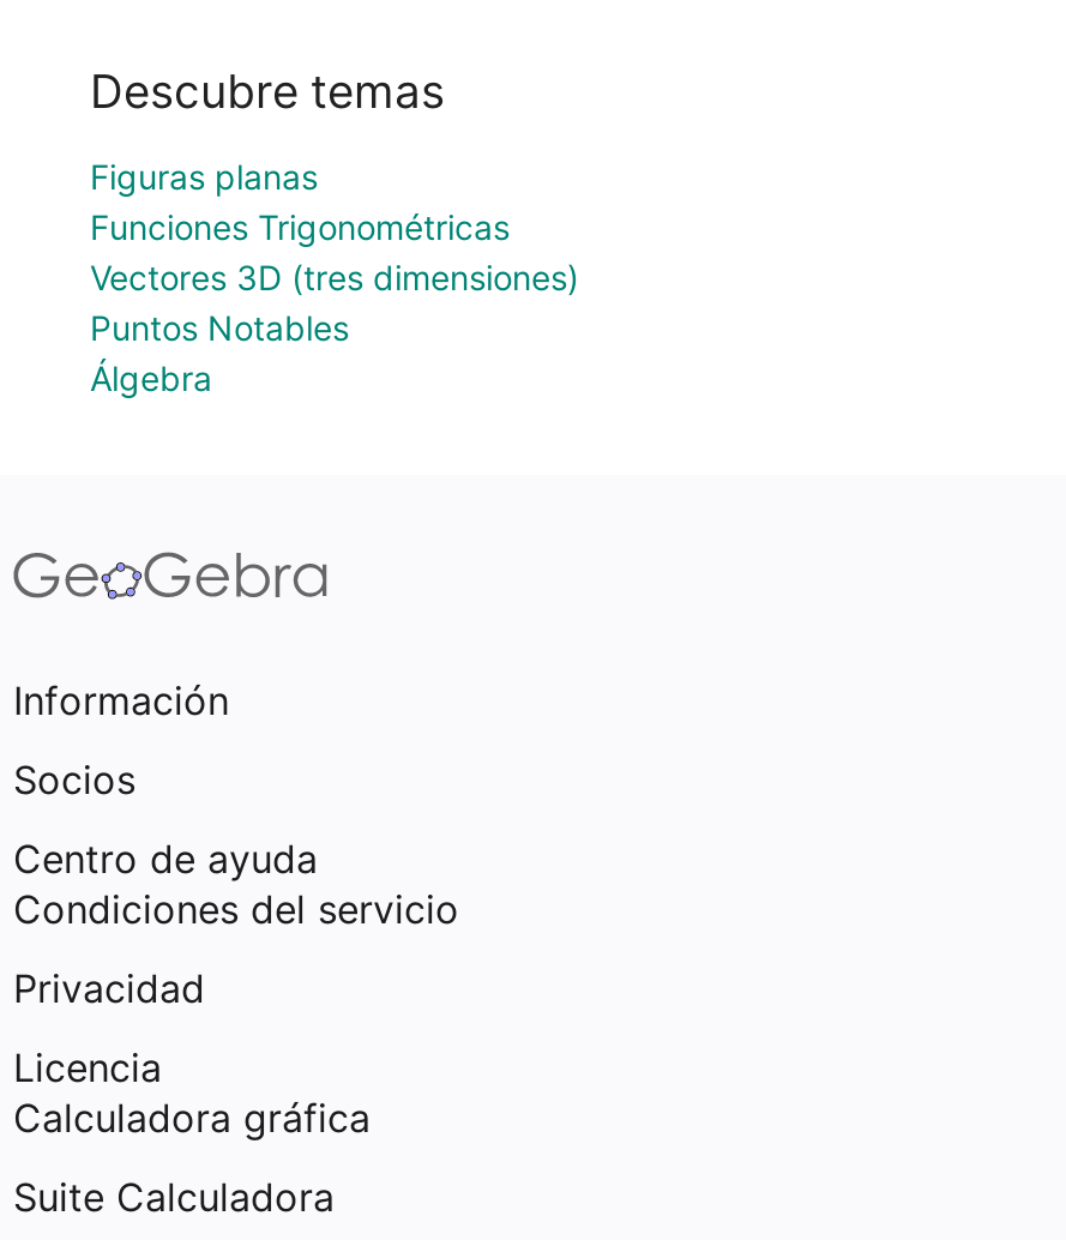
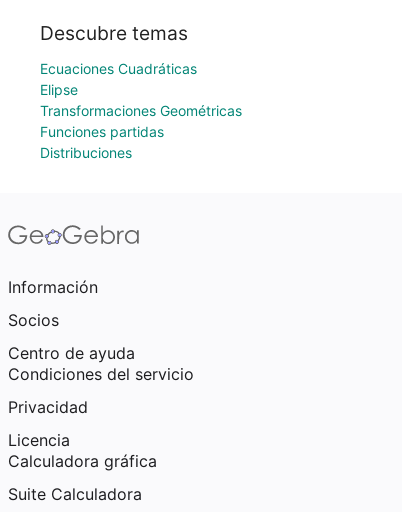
- Figuras planas
- Funciones Trigonométricas
- Vectores 3D (tres dimensiones)
- Puntos Notables
- Álgebra
+ Ecuaciones Cuadráticas
+ Elipse
+ Transformaciones Geométricas
+ Funciones partidas
+ Distribuciones
